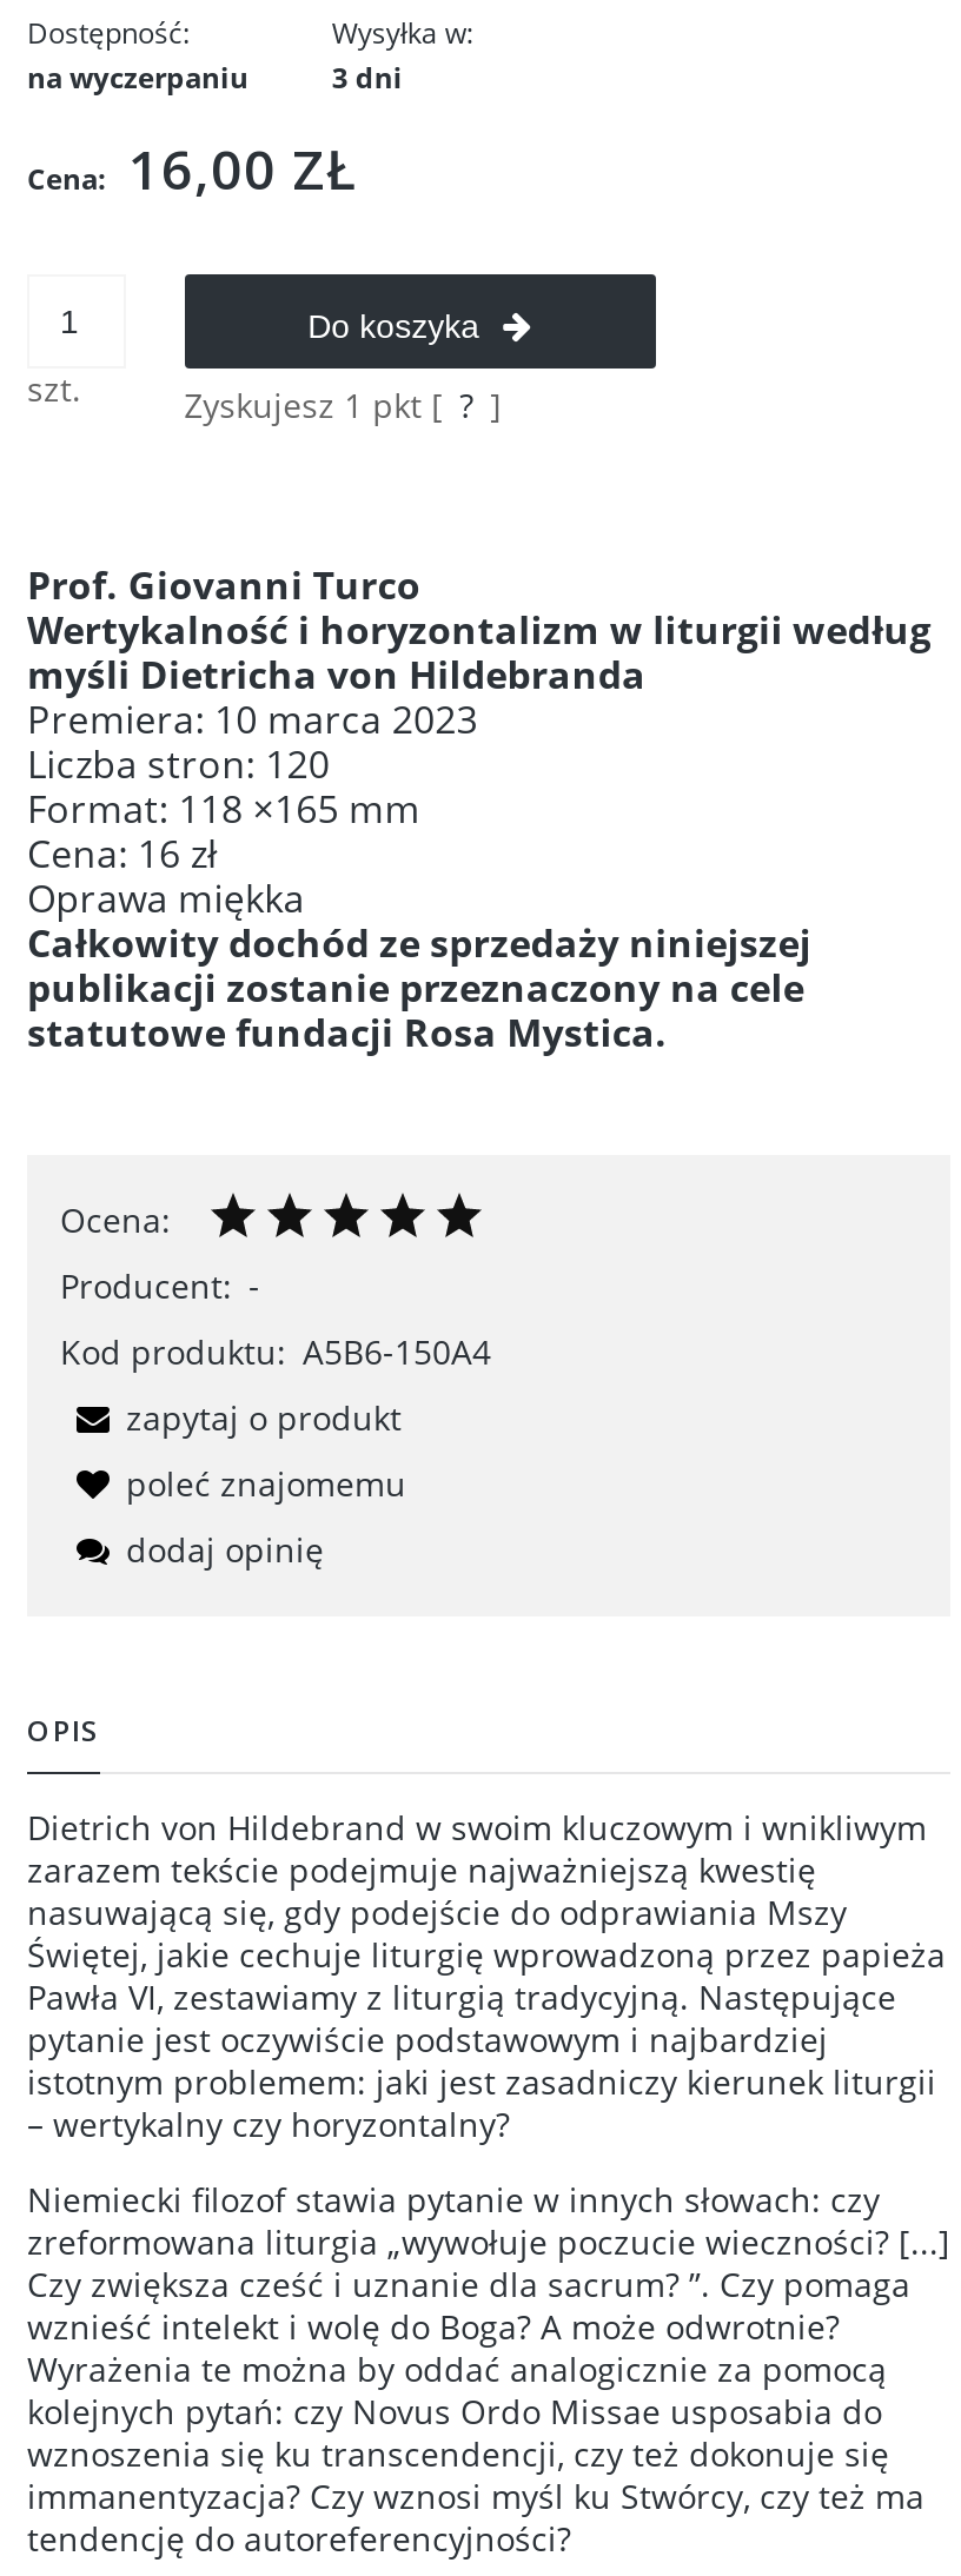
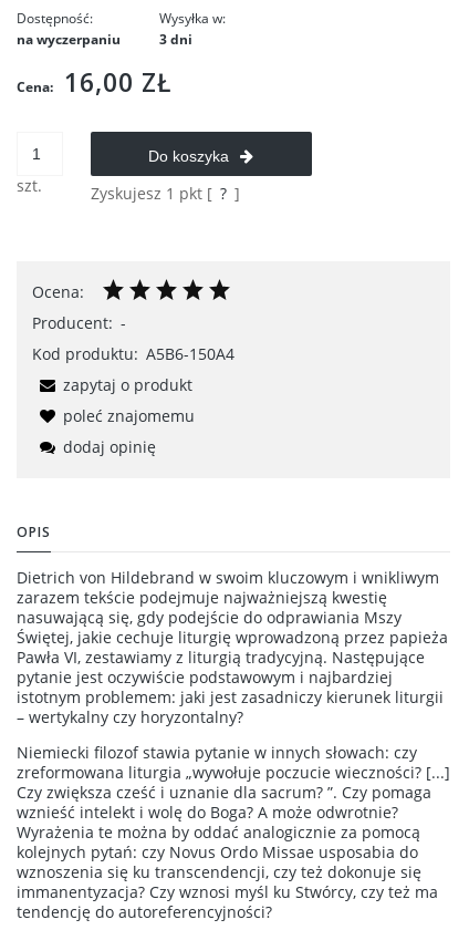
- Prof. Giovanni Turco
- Wertykalność i horyzontalizm w liturgii według
- myśli Dietricha von Hildebranda
- Premiera: 10 marca 2023
- Liczba stron: 120
- Format: 118 ×165 mm
- Cena: 16 zł
- Oprawa miękka
- Całkowity dochód ze sprzedaży niniejszej
- publikacji zostanie przeznaczony na cele
- statutowe fundacji Rosa Mystica.
